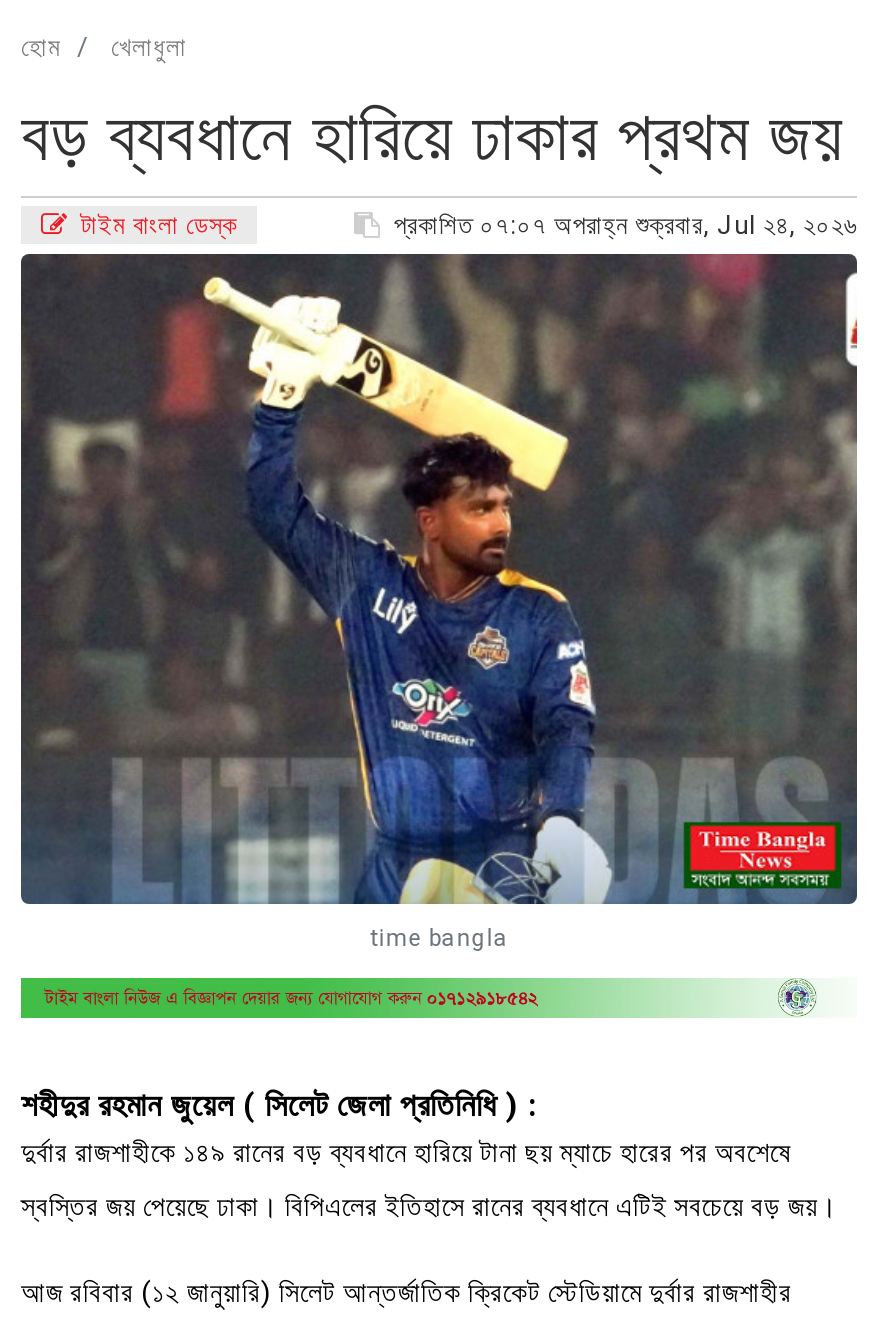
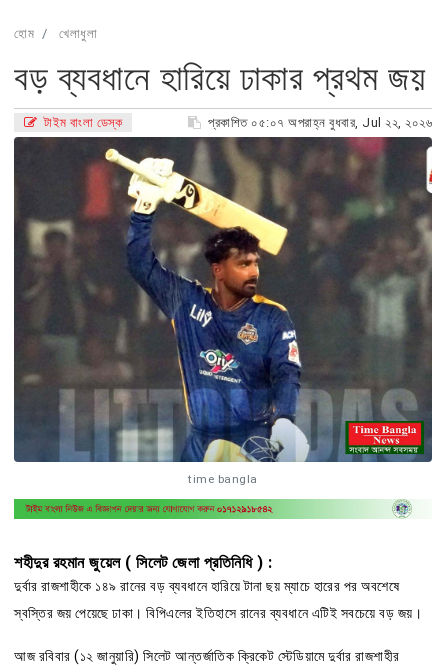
- প্রকাশিত ০৭:০৭ অপরাহ্ন শুক্রবার, Jul ২৪, ২০২৬
+ প্রকাশিত ০৫:০৭ অপরাহ্ন বুধবার, Jul ২২, ২০২৬
